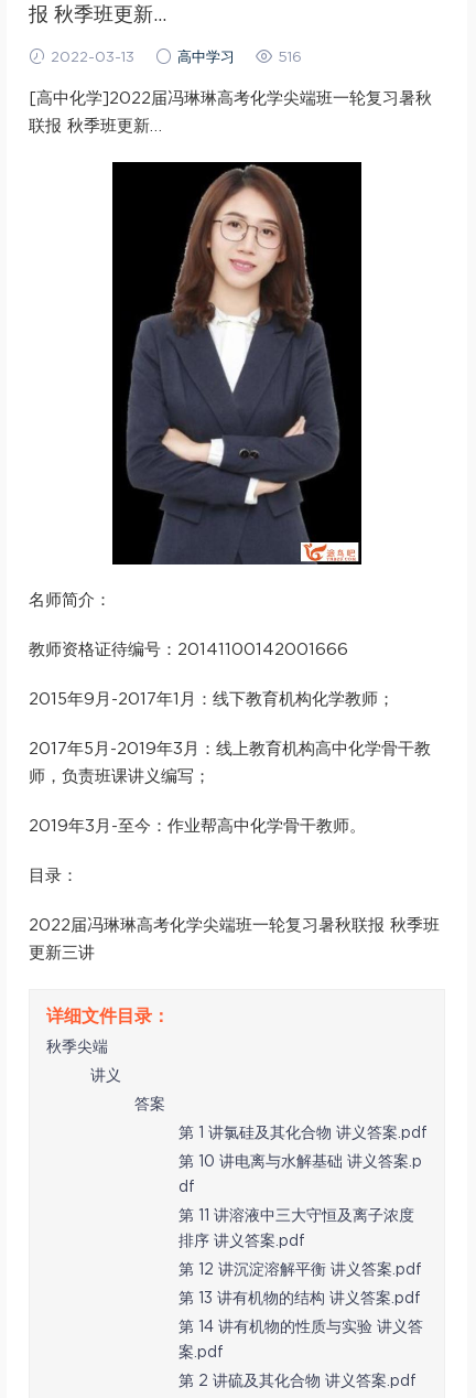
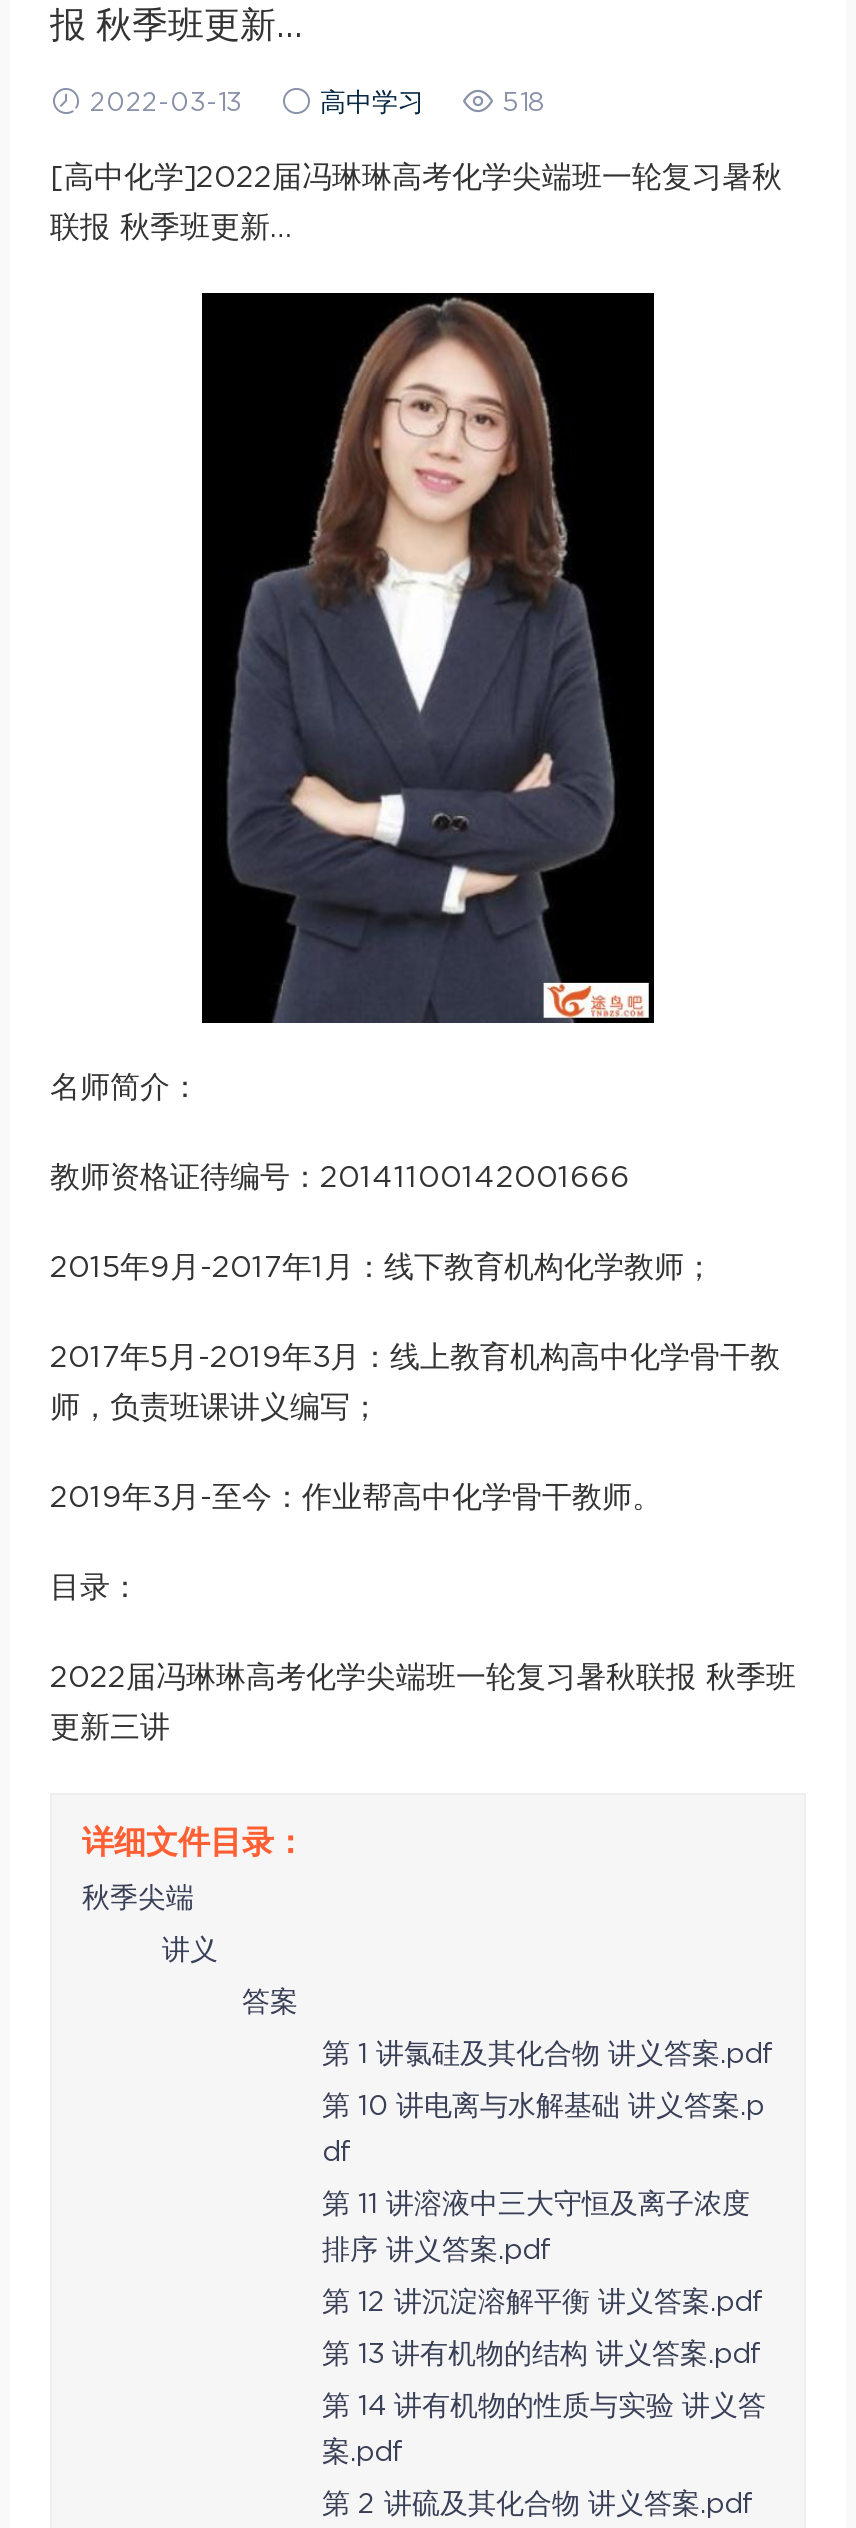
- 516
+ 518
